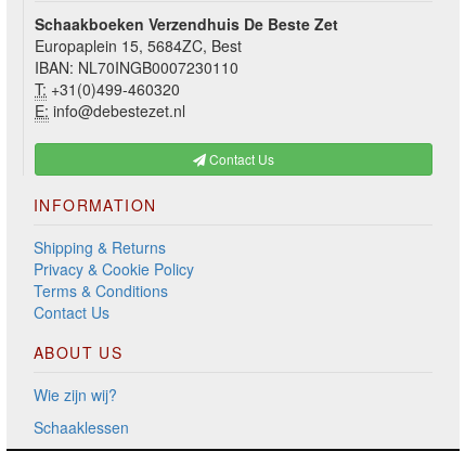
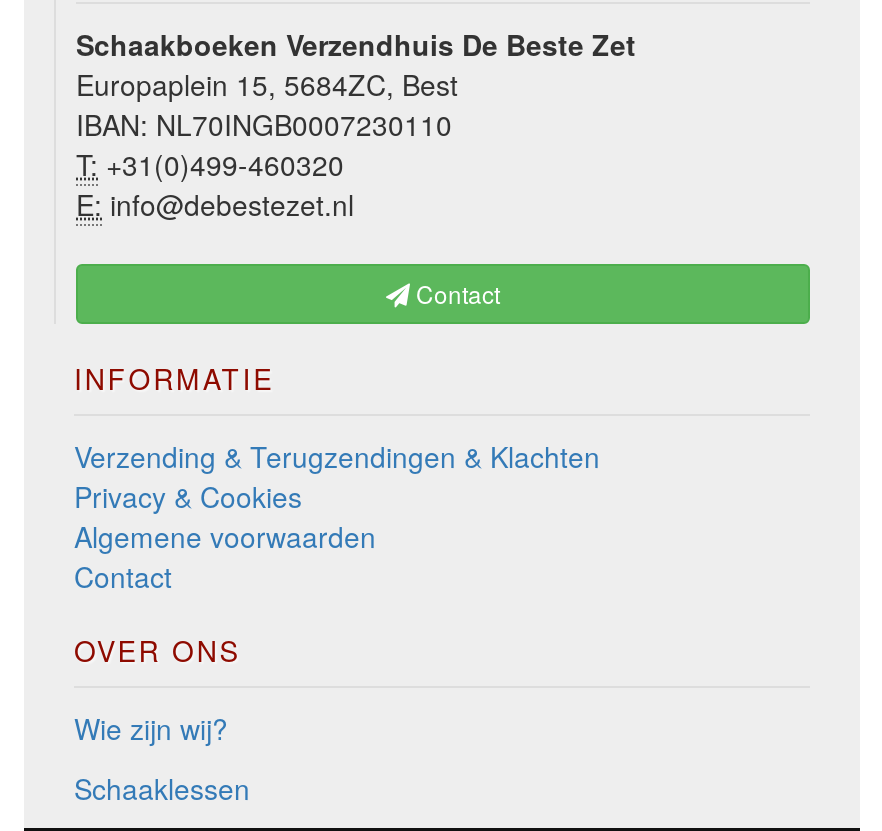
- Contact Us
+ Contact

- INFORMATION
+ INFORMATIE

- Shipping & Returns
- Privacy & Cookie Policy
- Terms & Conditions
- Contact Us
+ Verzending & Terugzendingen & Klachten
+ Privacy & Cookies
+ Algemene voorwaarden
+ Contact

- ABOUT US
+ OVER ONS
